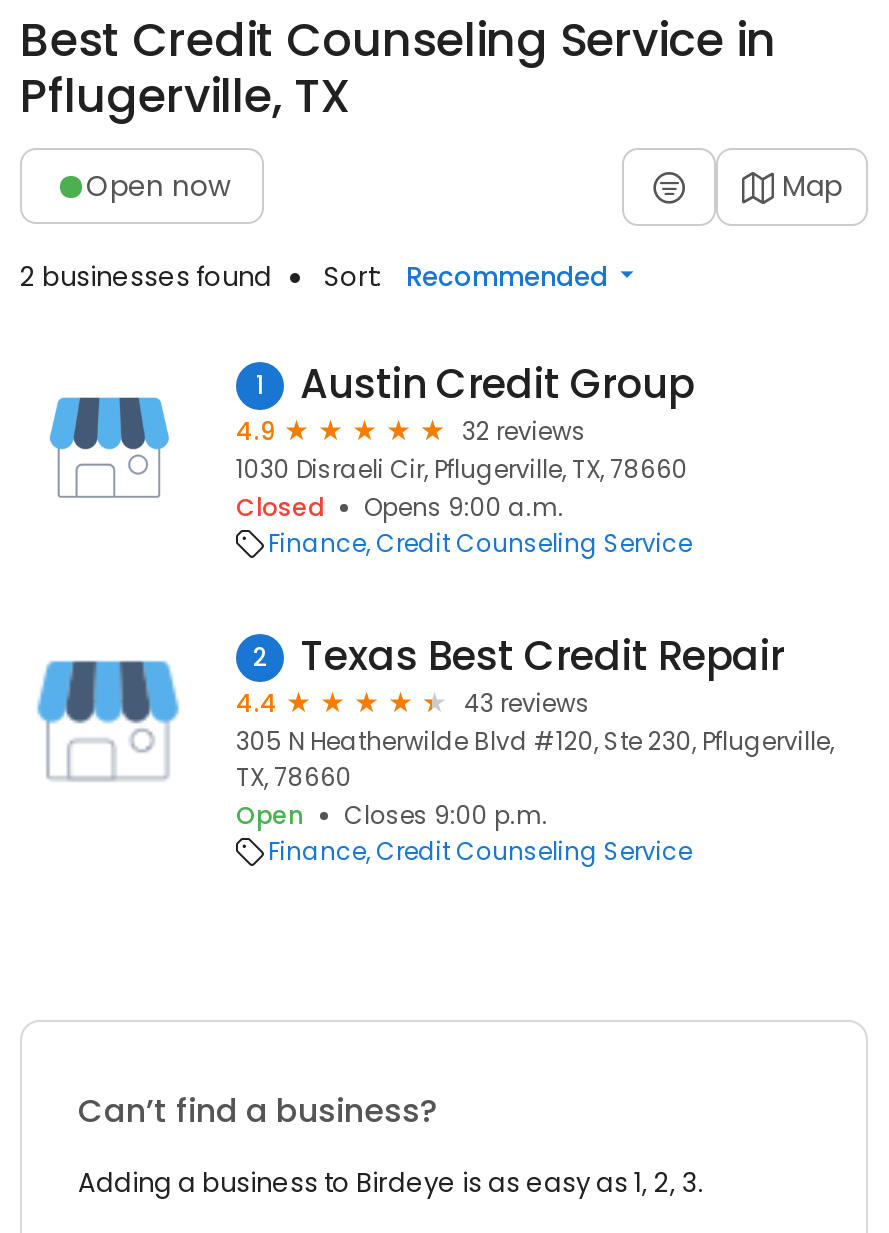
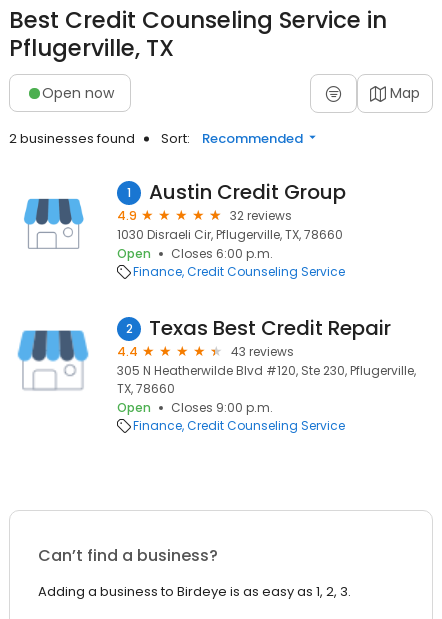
- Closed
- Opens 9:00 a.m.
+ Open
+ Closes 6:00 p.m.
